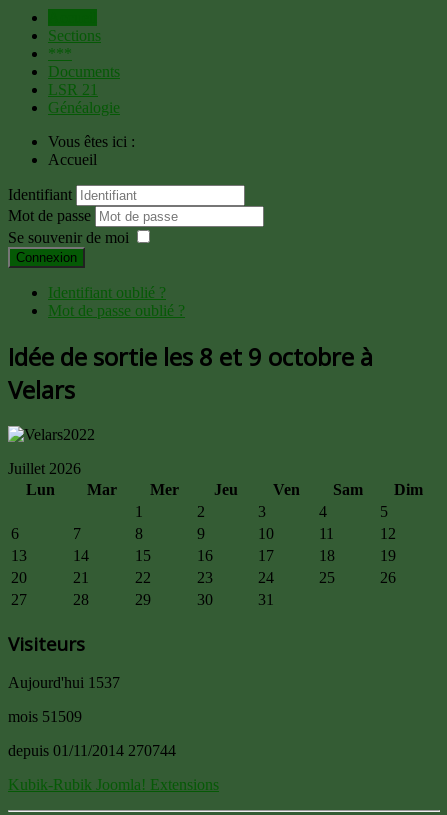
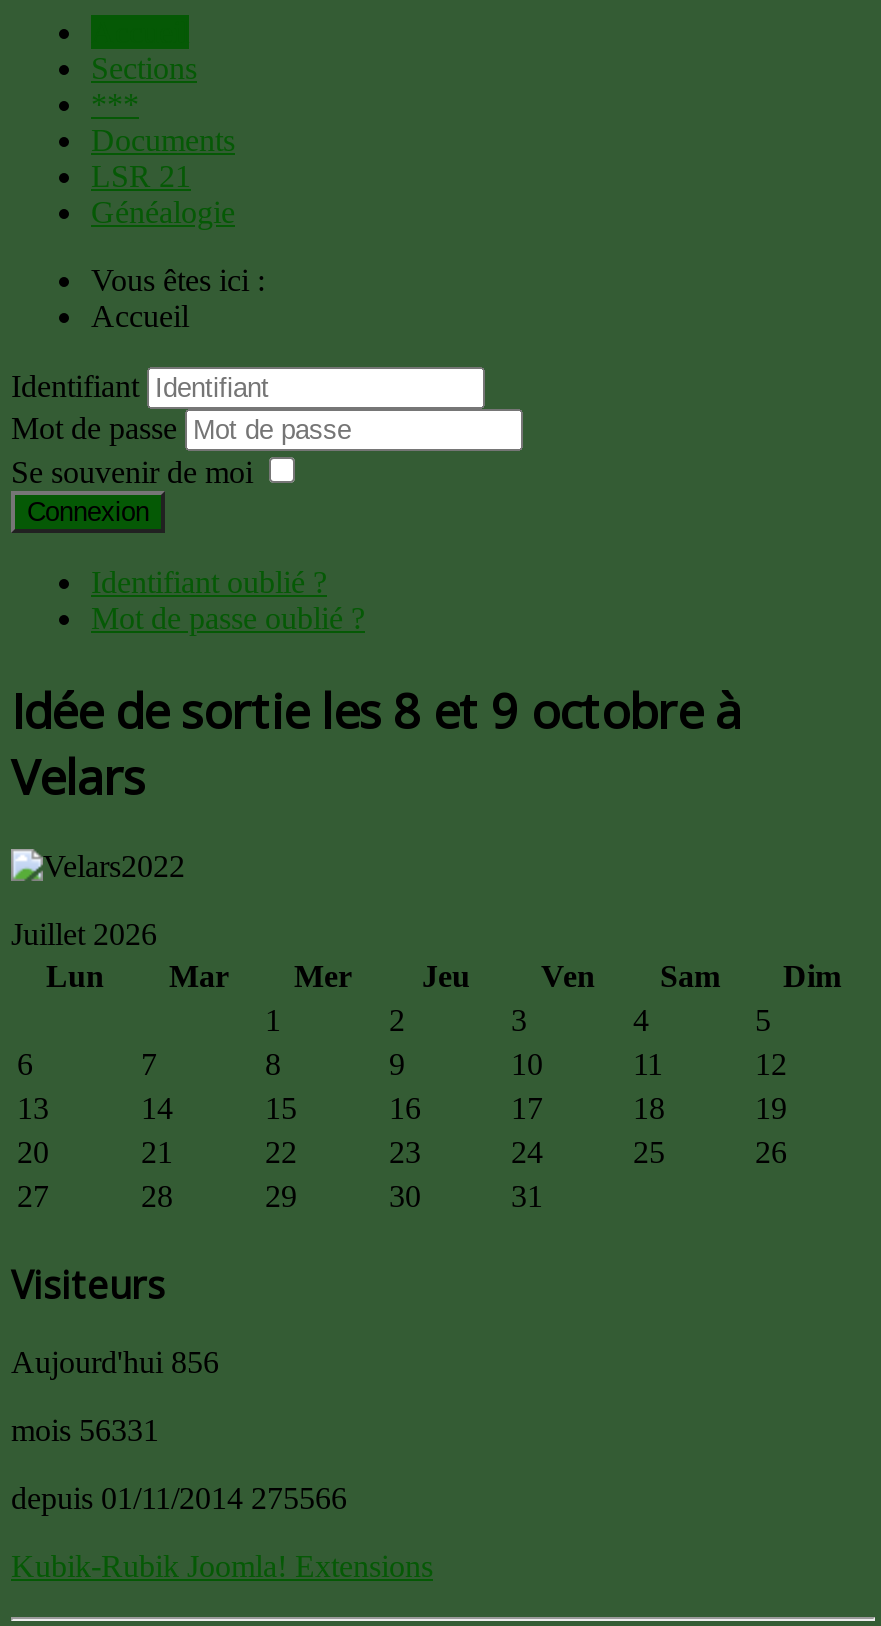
- Aujourd'hui 1537
+ Aujourd'hui 856

- mois 51509
+ mois 56331

- depuis 01/11/2014 270744
+ depuis 01/11/2014 275566
